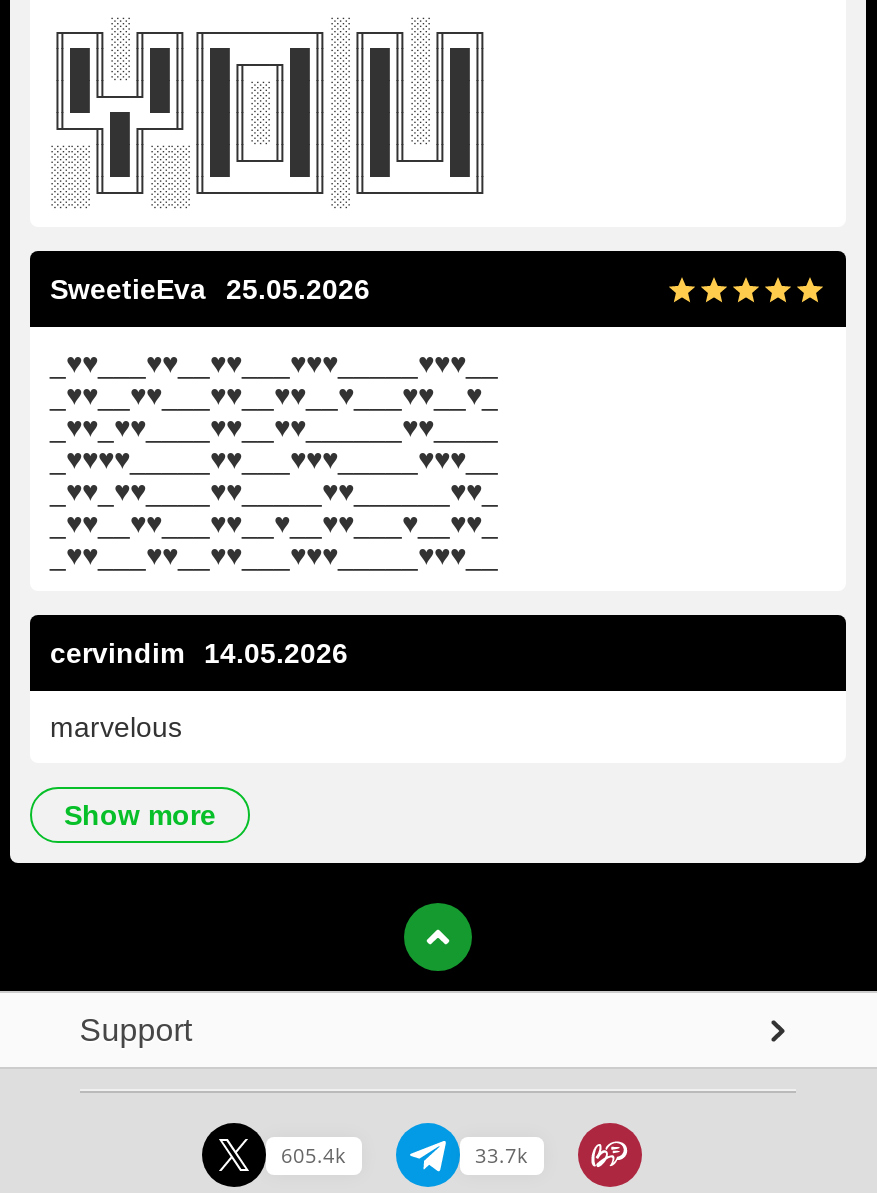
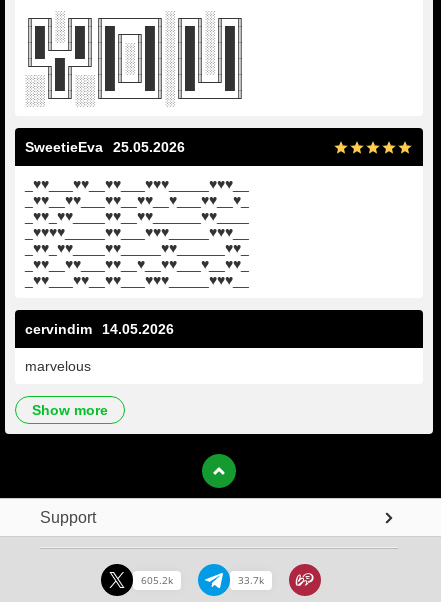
- 605.4k
+ 605.2k
